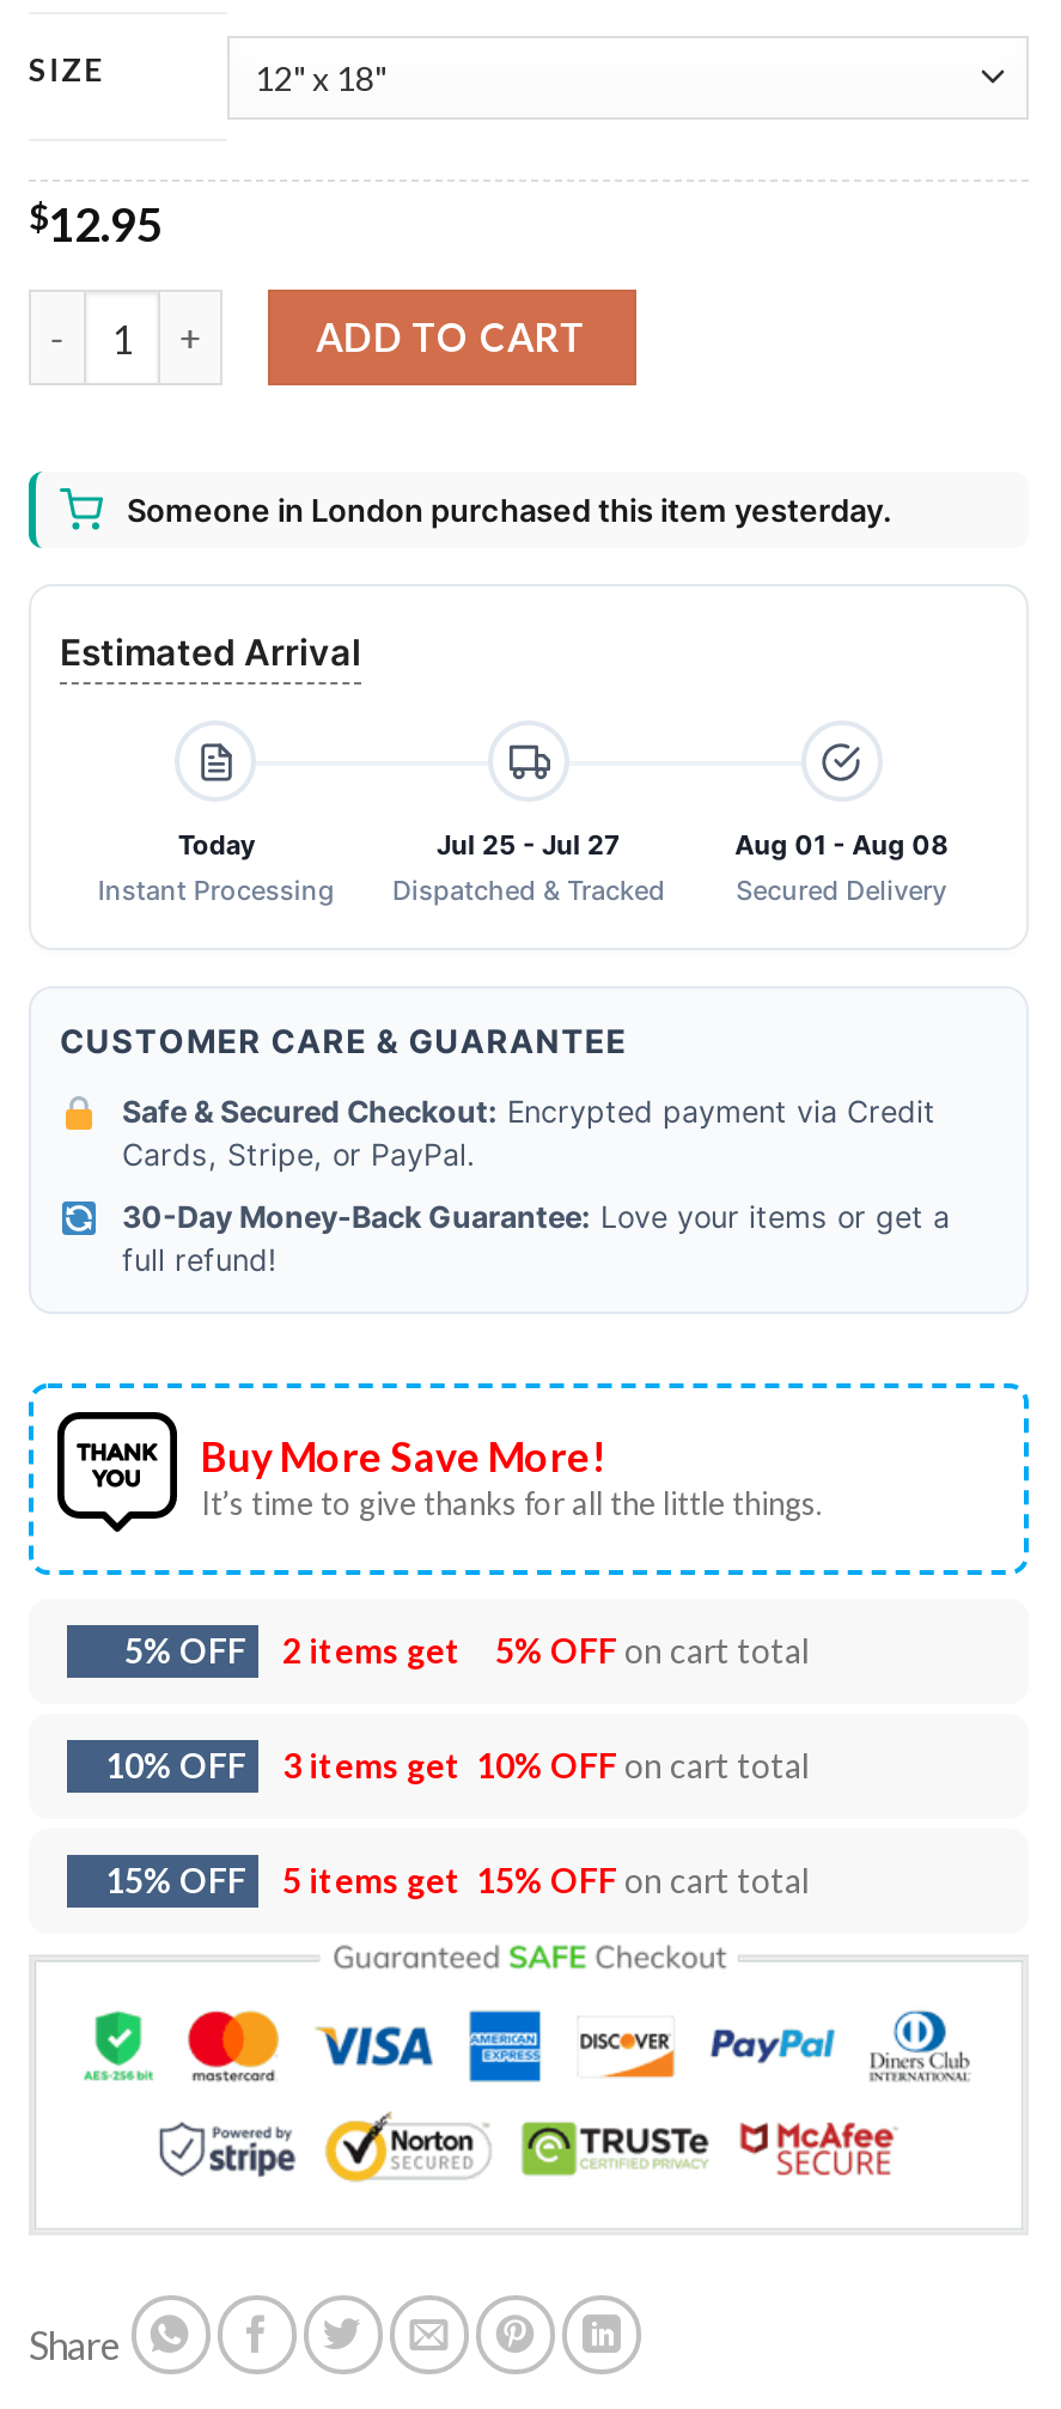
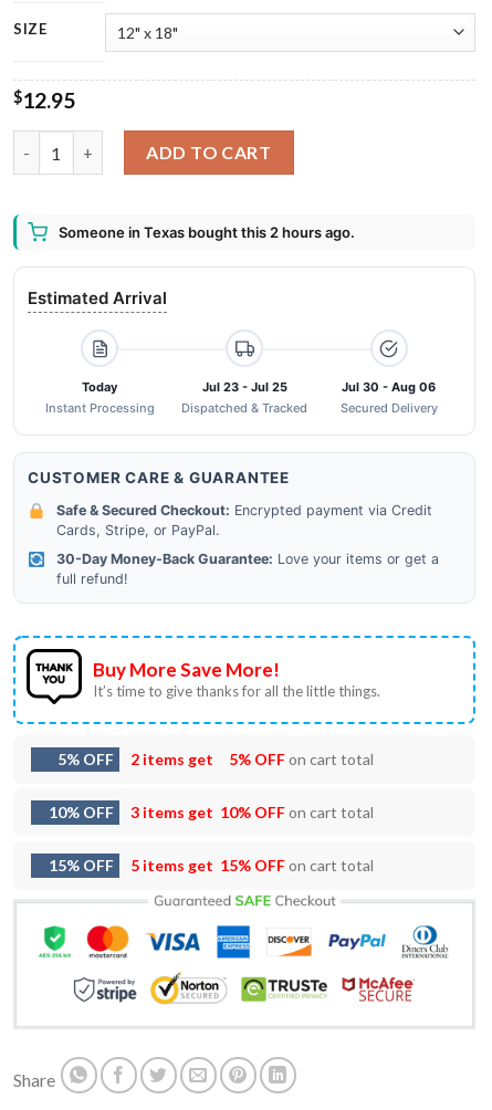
- Someone in London purchased this item yesterday.
+ Someone in Texas bought this 2 hours ago.

- Jul 25 - Jul 27
+ Jul 23 - Jul 25

- Aug 01 - Aug 08
+ Jul 30 - Aug 06
